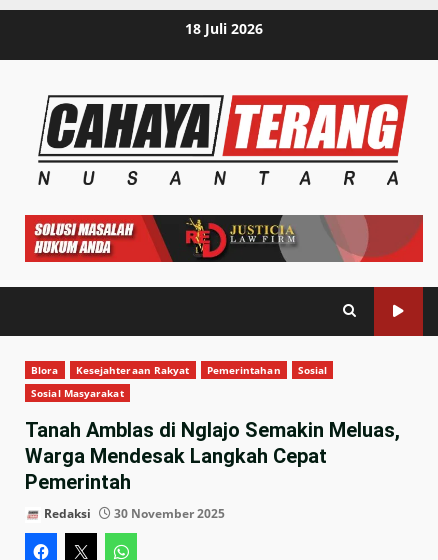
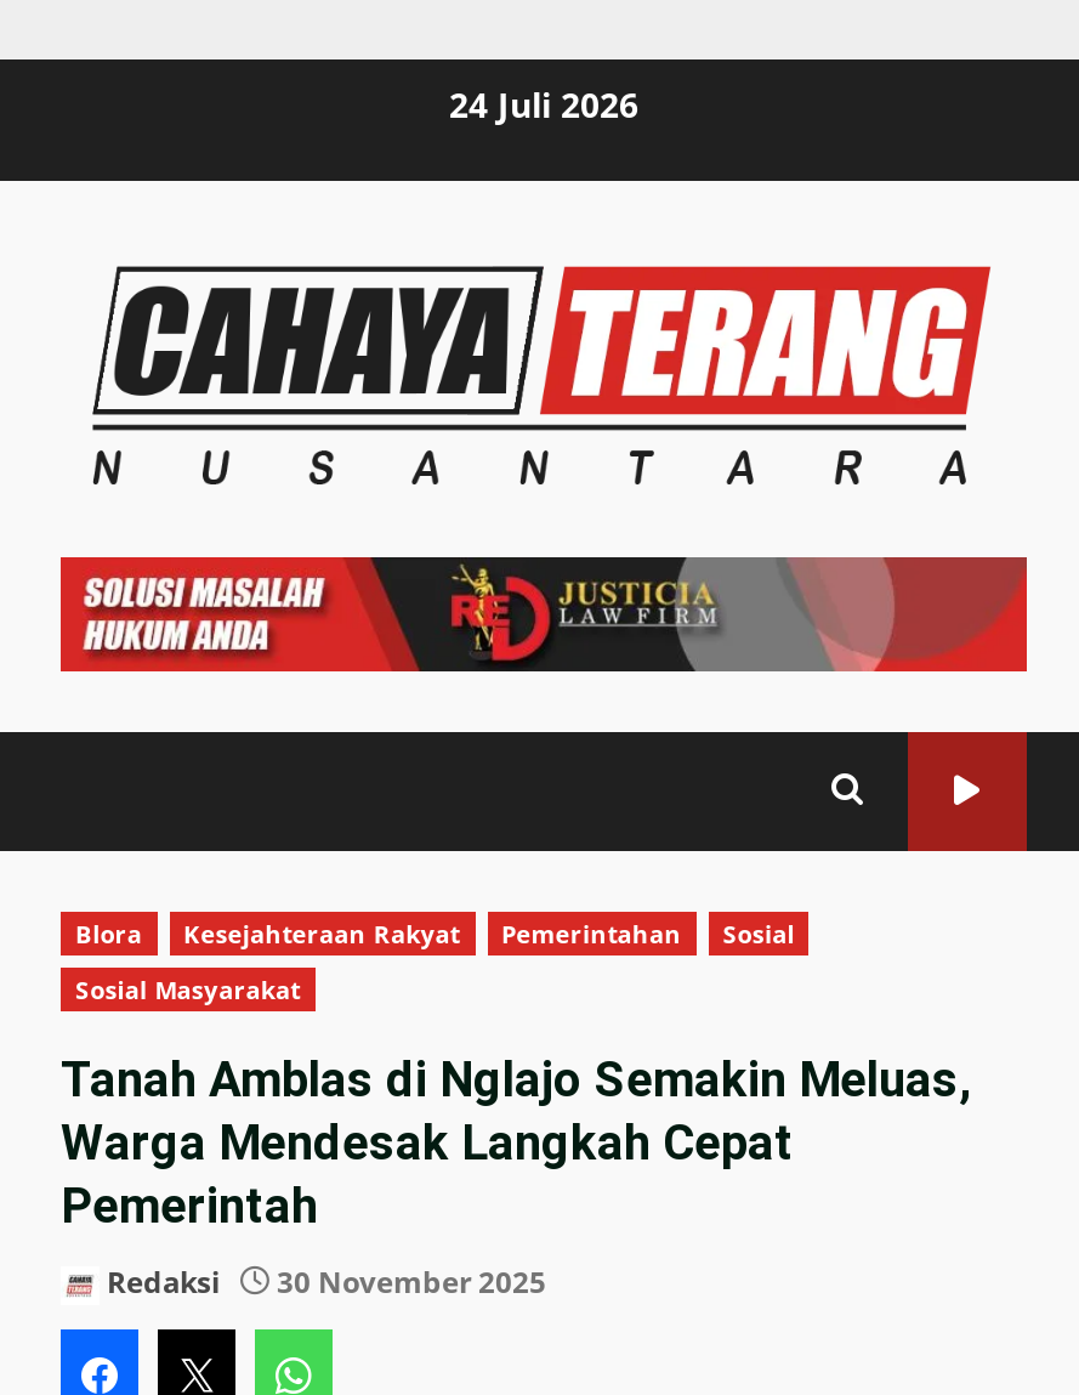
- 18 Juli 2026
+ 24 Juli 2026
